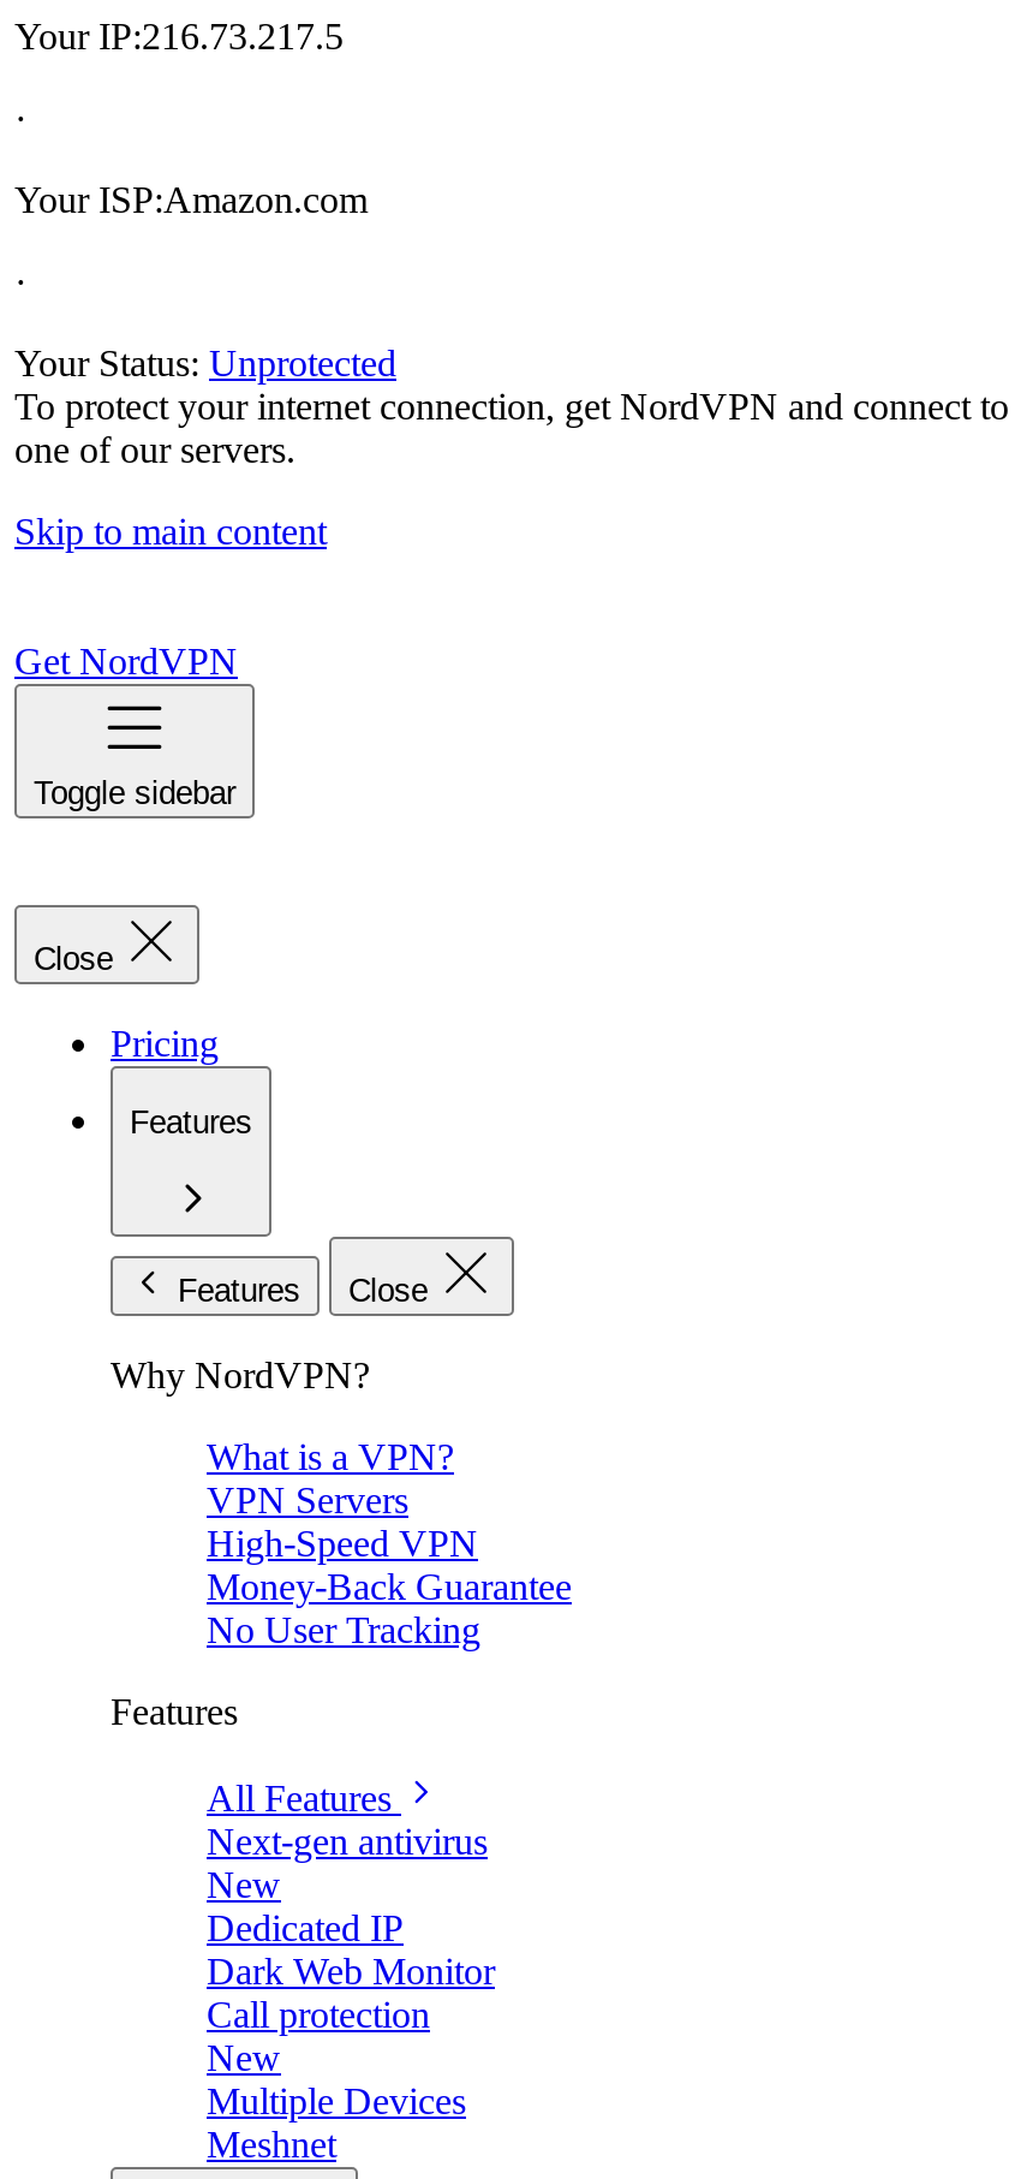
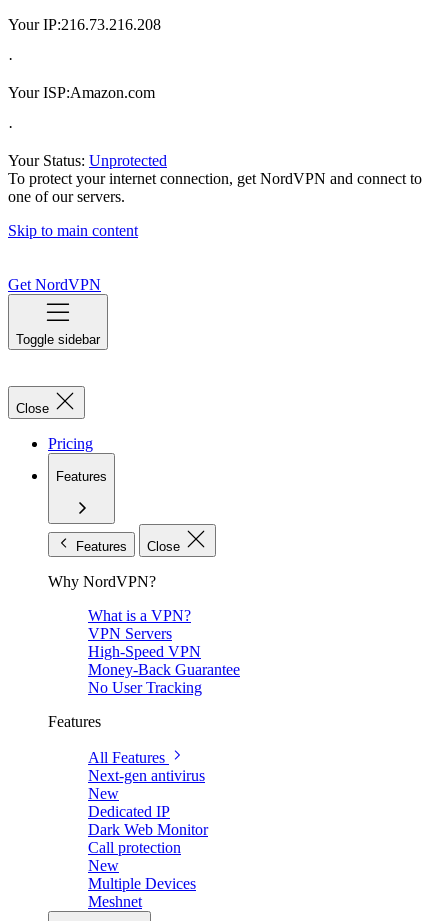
- Your IP:216.73.217.5
+ Your IP:216.73.216.208
